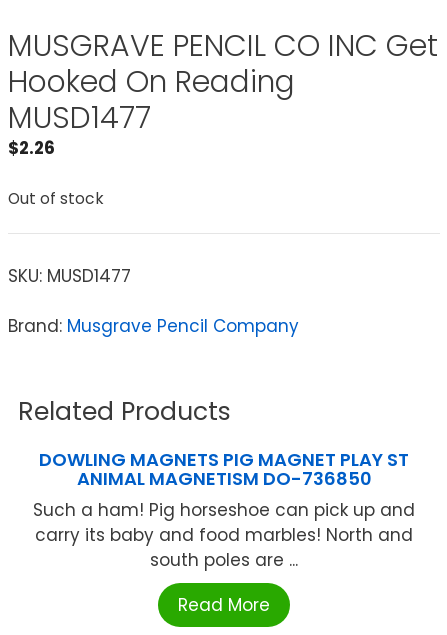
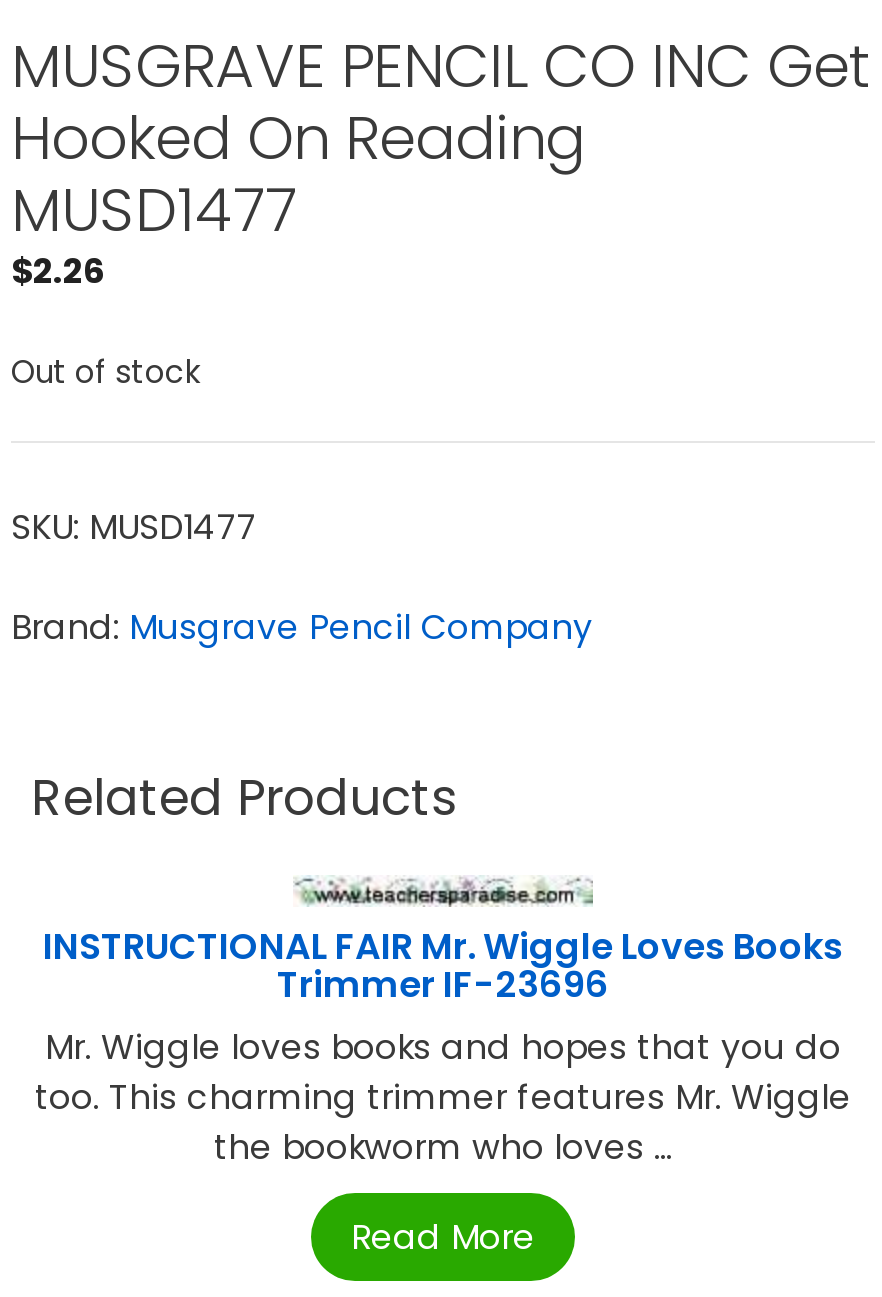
- DOWLING MAGNETS PIG MAGNET PLAY ST
- ANIMAL MAGNETISM DO-736850
- Such a ham! Pig horseshoe can pick up and
- carry its baby and food marbles! North and
- south poles are ...
+ INSTRUCTIONAL FAIR Mr. Wiggle Loves Books
+ Trimmer IF-23696
+ Mr. Wiggle loves books and hopes that you do
+ too. This charming trimmer features Mr. Wiggle
+ the bookworm who loves ...
